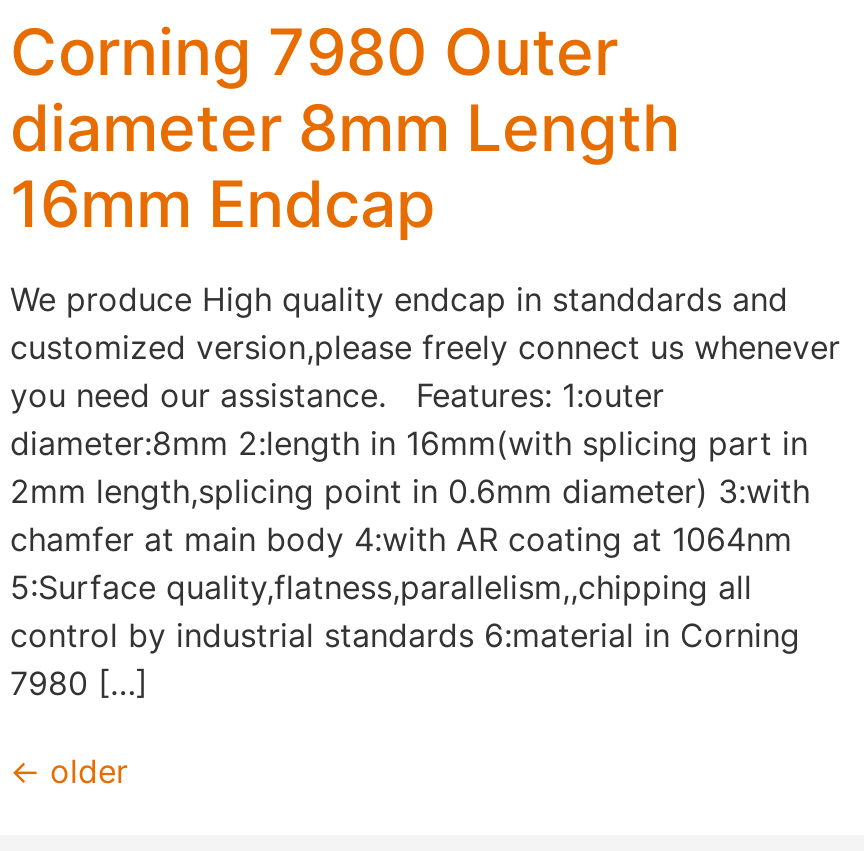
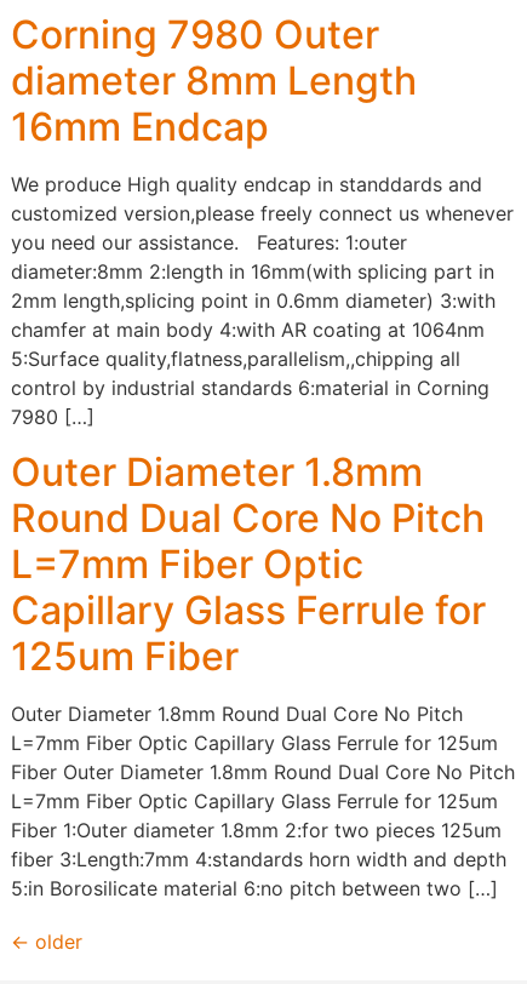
+ Outer Diameter 1.8mm
+ Round Dual Core No Pitch
+ L=7mm Fiber Optic
+ Capillary Glass Ferrule for
+ 125um Fiber
+ Outer Diameter 1.8mm Round Dual Core No Pitch
+ L=7mm Fiber Optic Capillary Glass Ferrule for 125um
+ Fiber Outer Diameter 1.8mm Round Dual Core No Pitch
+ L=7mm Fiber Optic Capillary Glass Ferrule for 125um
+ Fiber 1:Outer diameter 1.8mm 2:for two pieces 125um
+ fiber 3:Length:7mm 4:standards horn width and depth
+ 5:in Borosilicate material 6:no pitch between two […]
